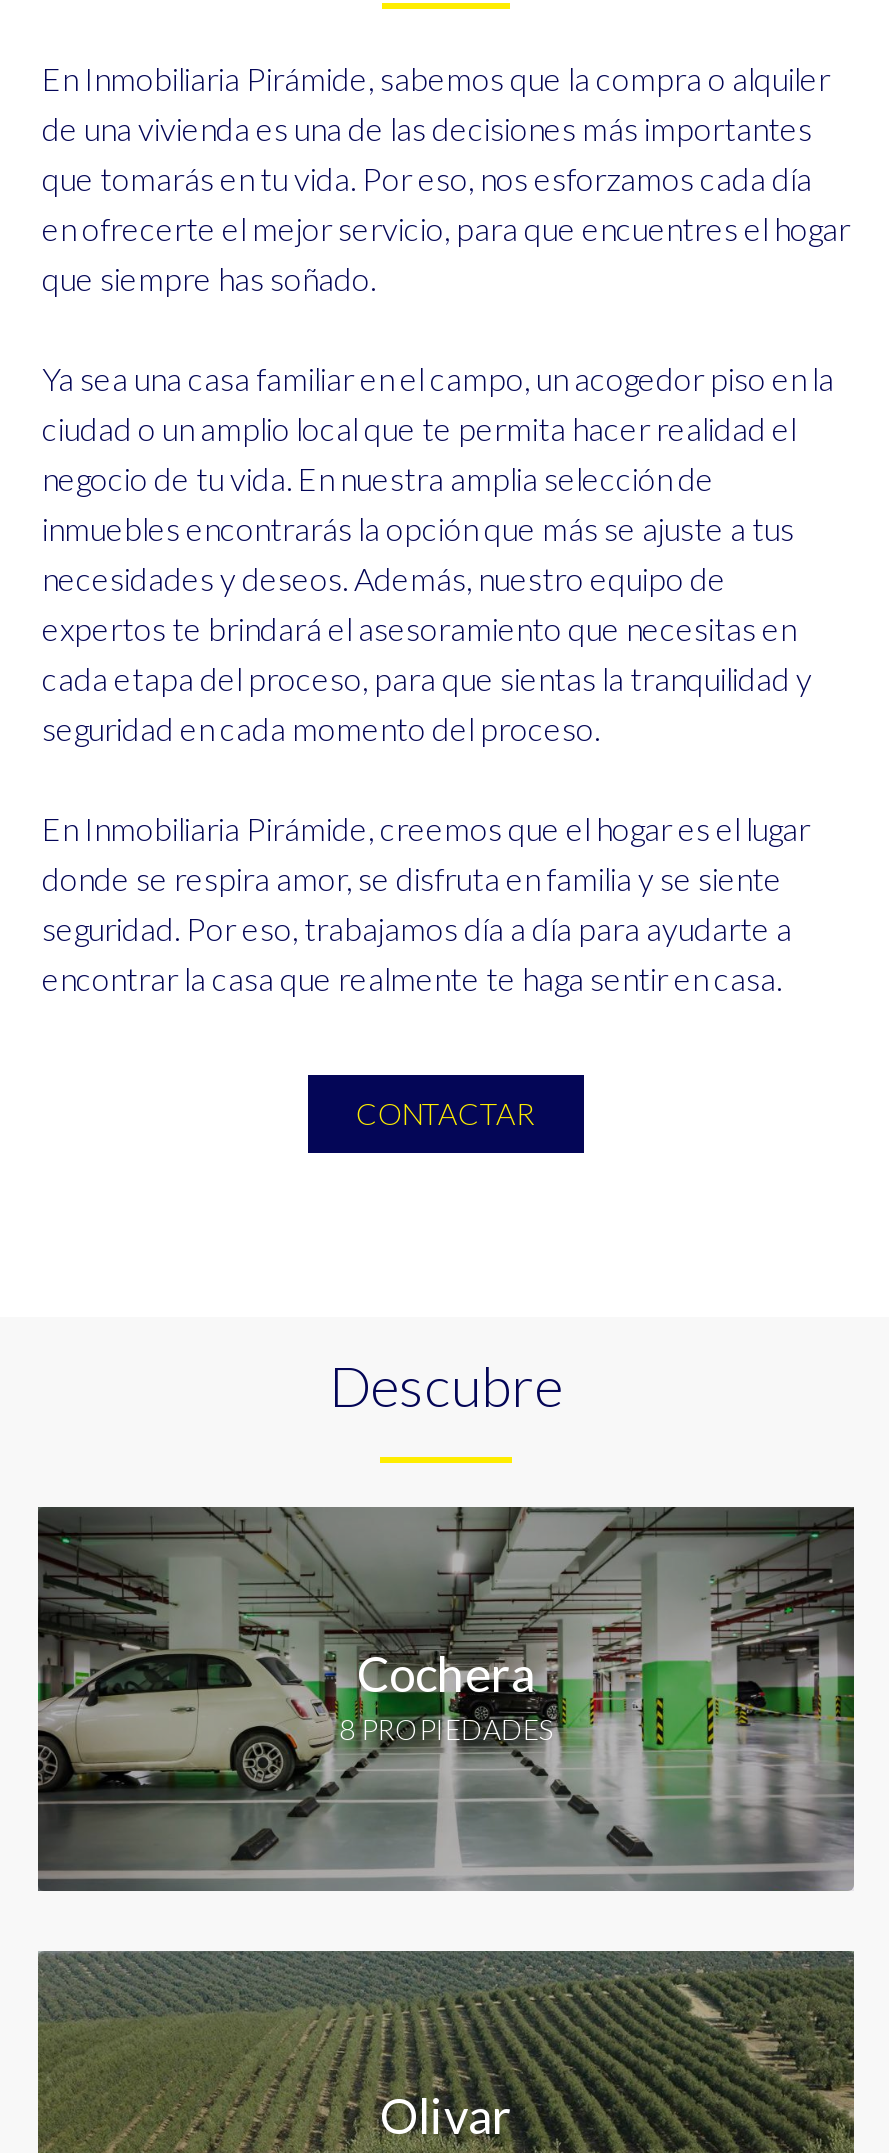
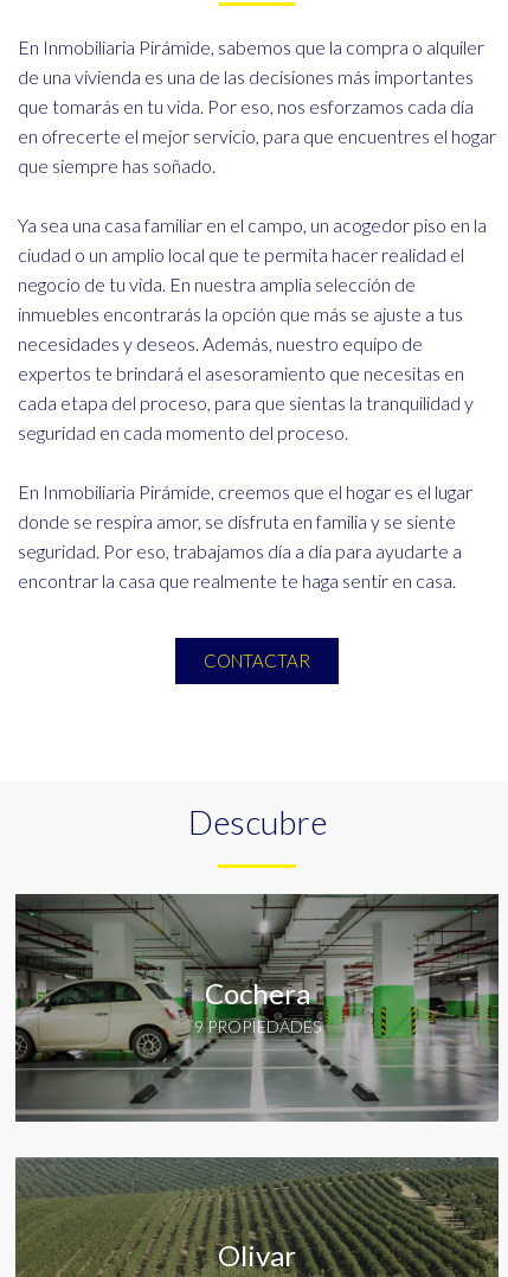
- 8 PROPIEDADES
+ 9 PROPIEDADES
